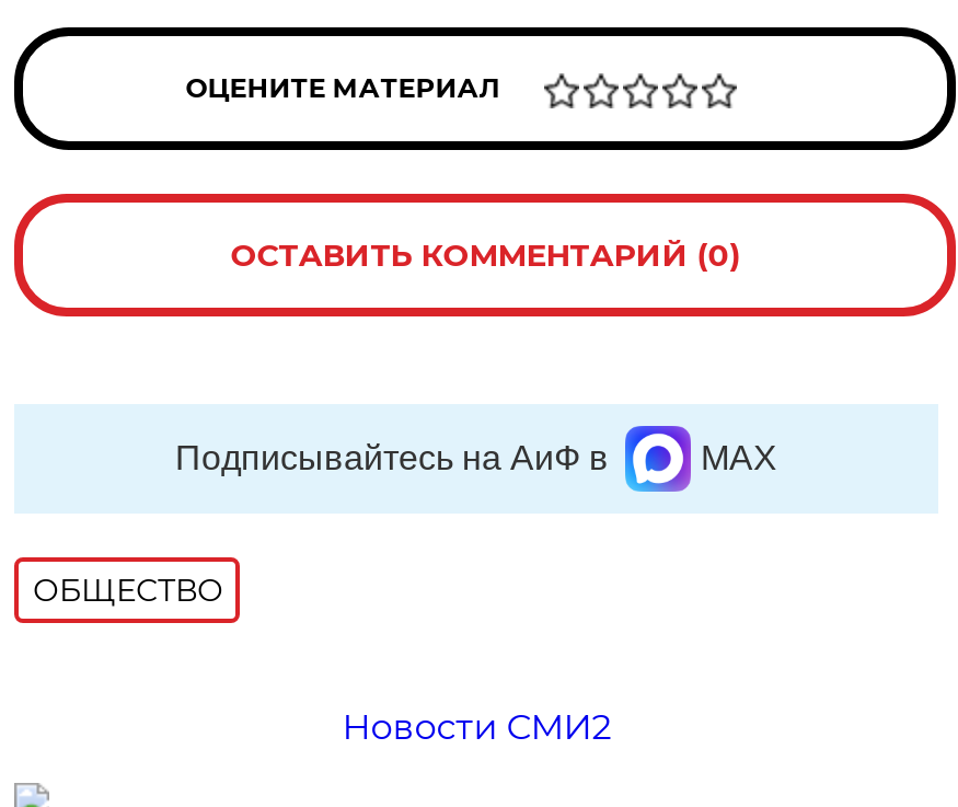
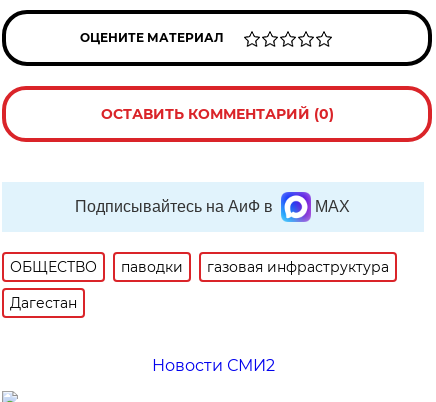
+ паводки
+ газовая инфраструктура
+ Дагестан
